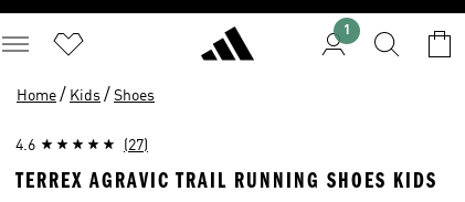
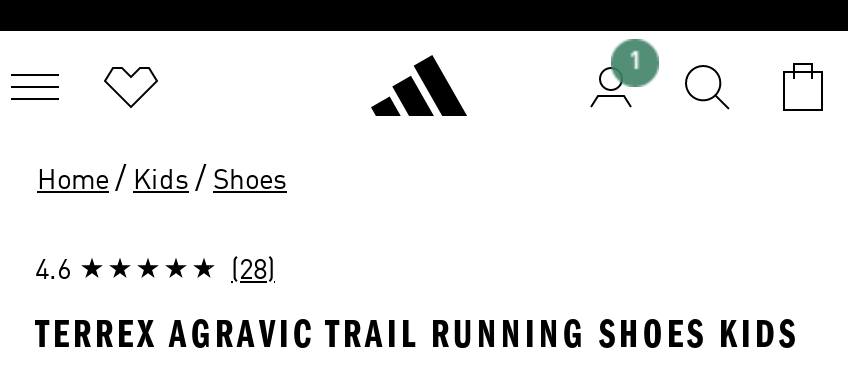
- (27)
+ (28)
